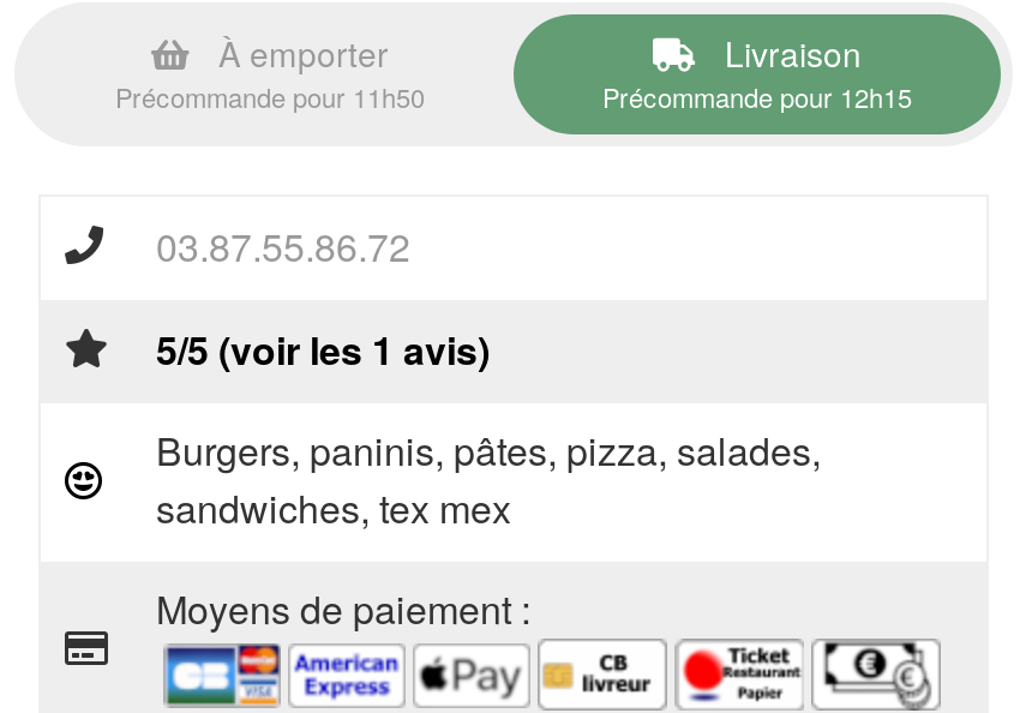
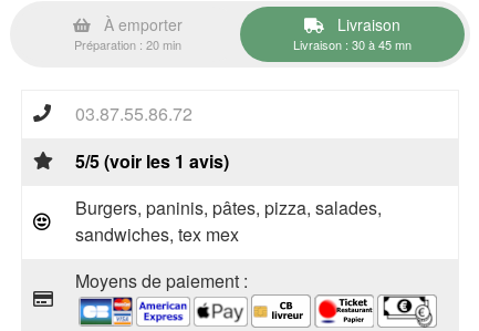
- Précommande pour 11h50
+ Préparation : 20 min

- Précommande pour 12h15
+ Livraison : 30 à 45 mn
